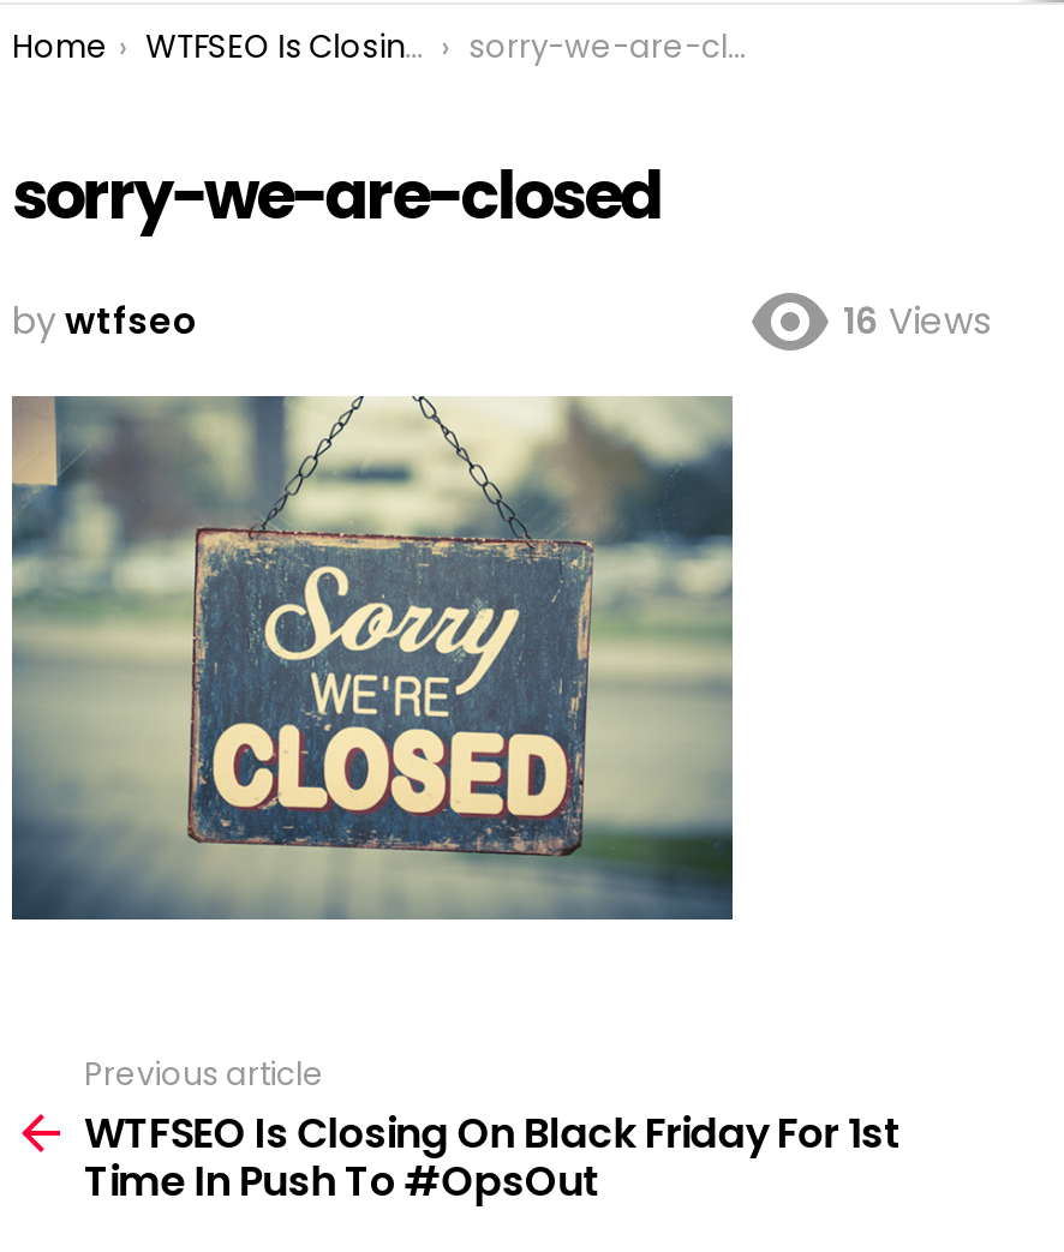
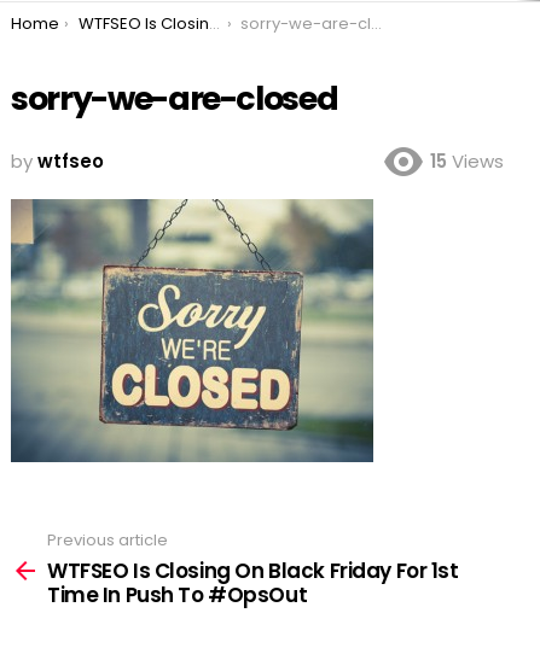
- 16 Views
+ 15 Views
